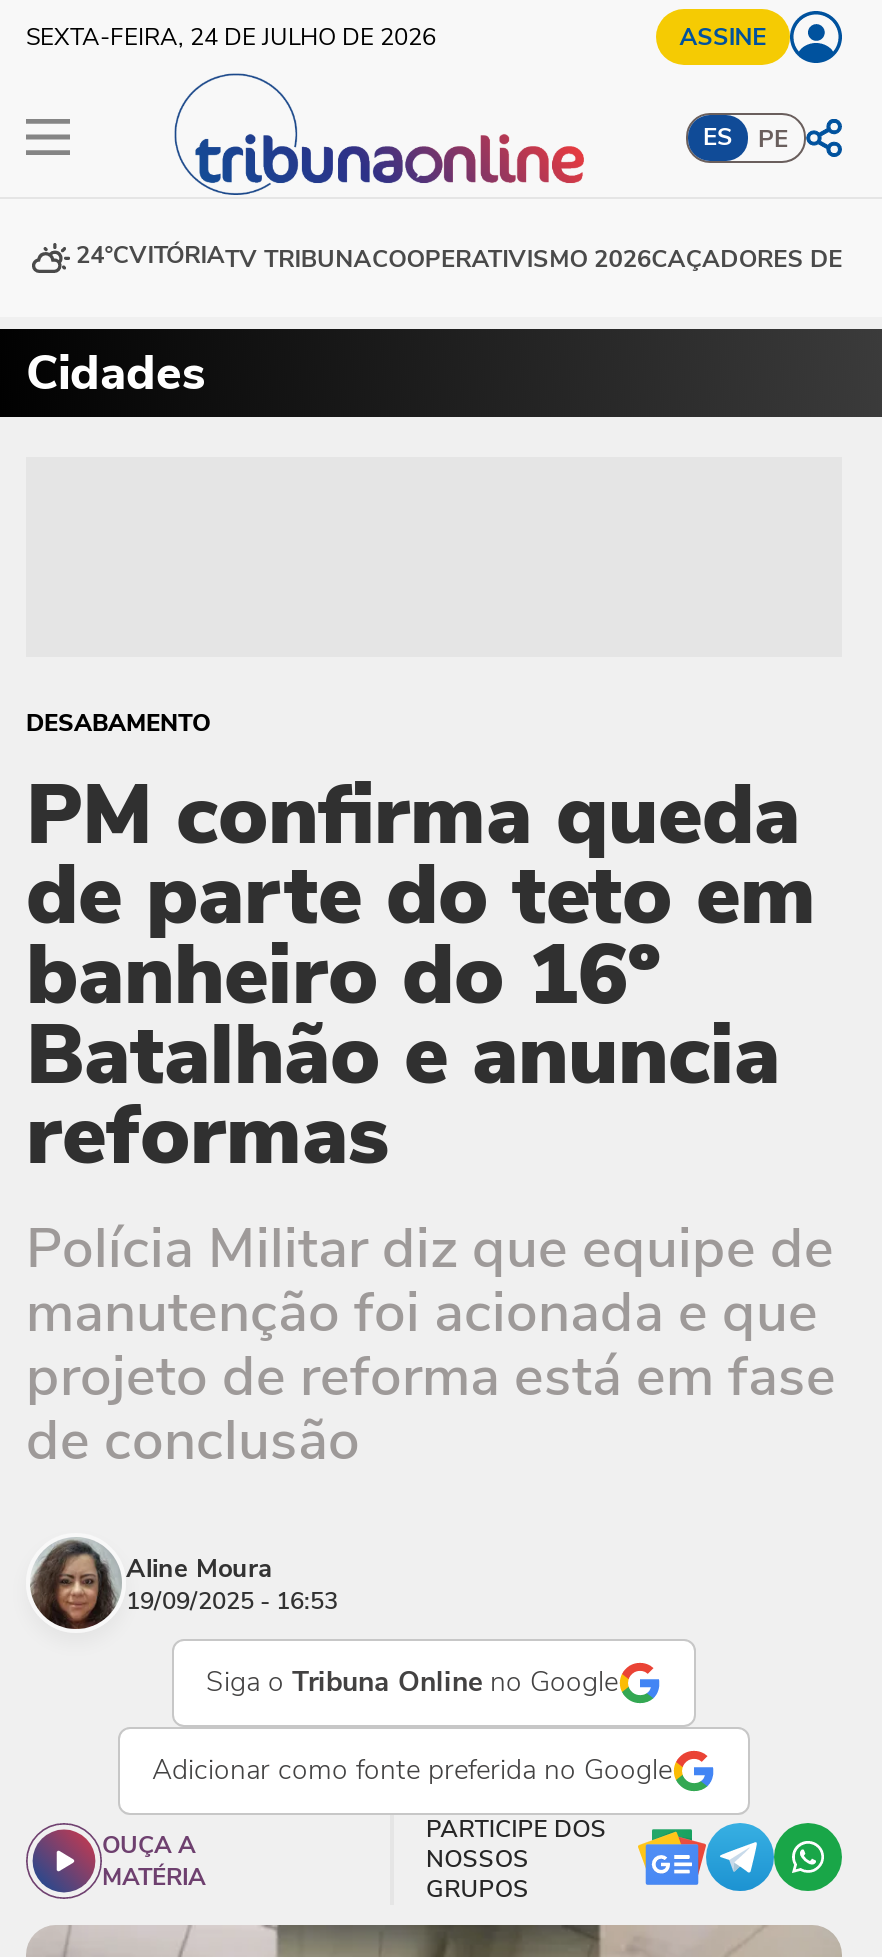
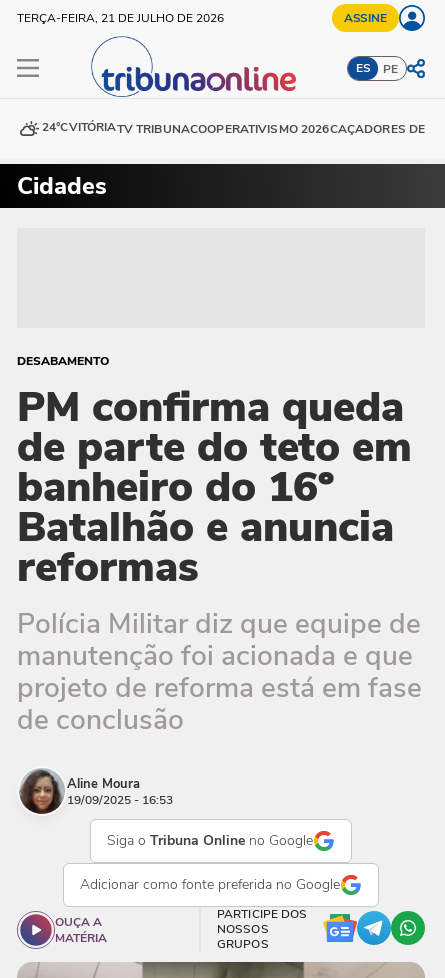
- SEXTA-FEIRA, 24 DE JULHO DE 2026
+ TERÇA-FEIRA, 21 DE JULHO DE 2026
